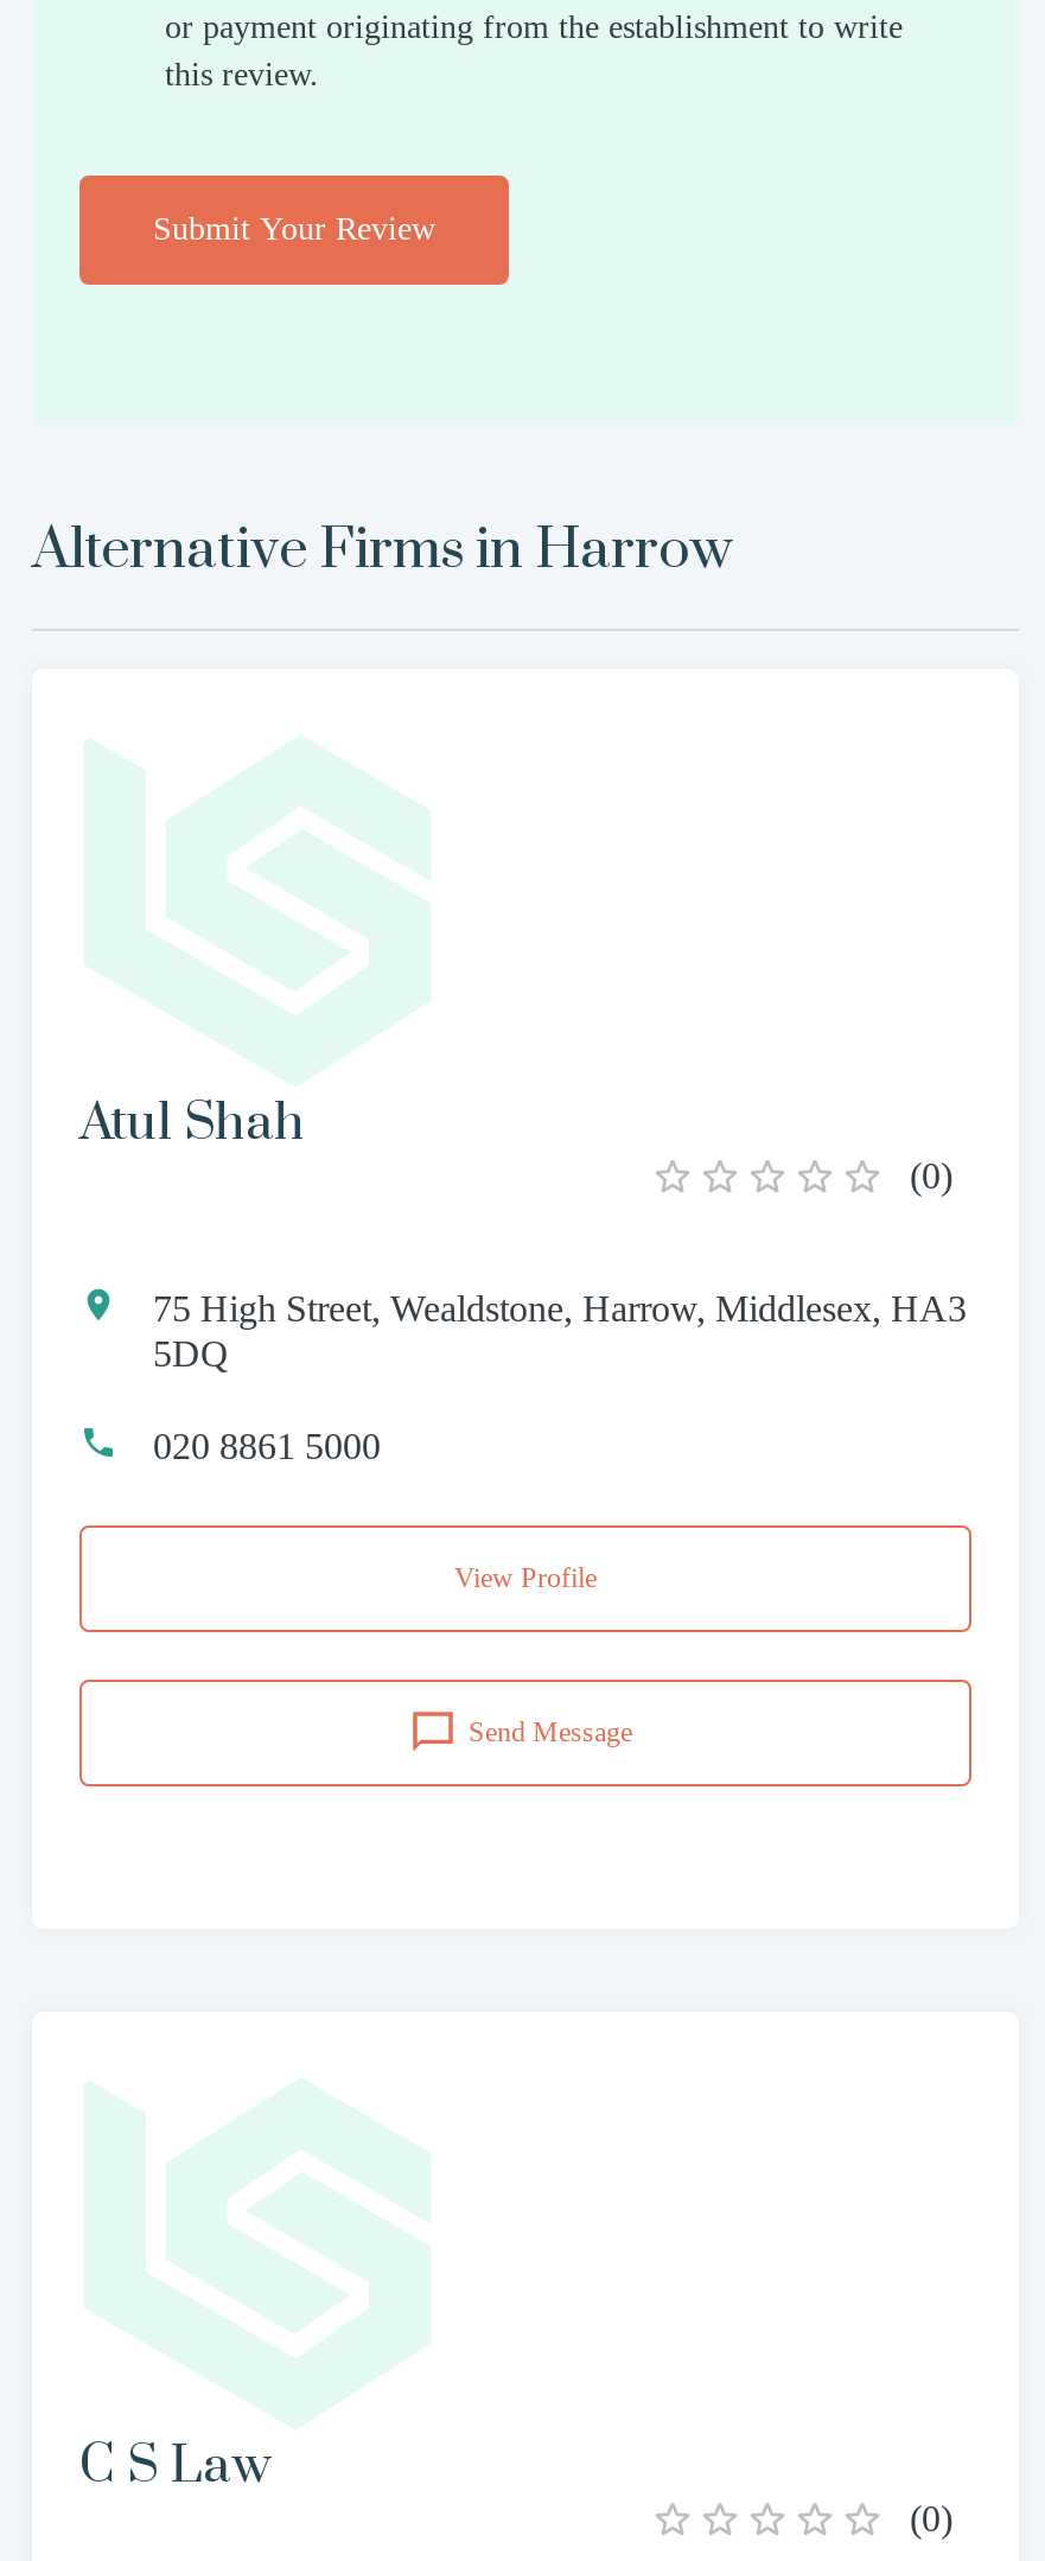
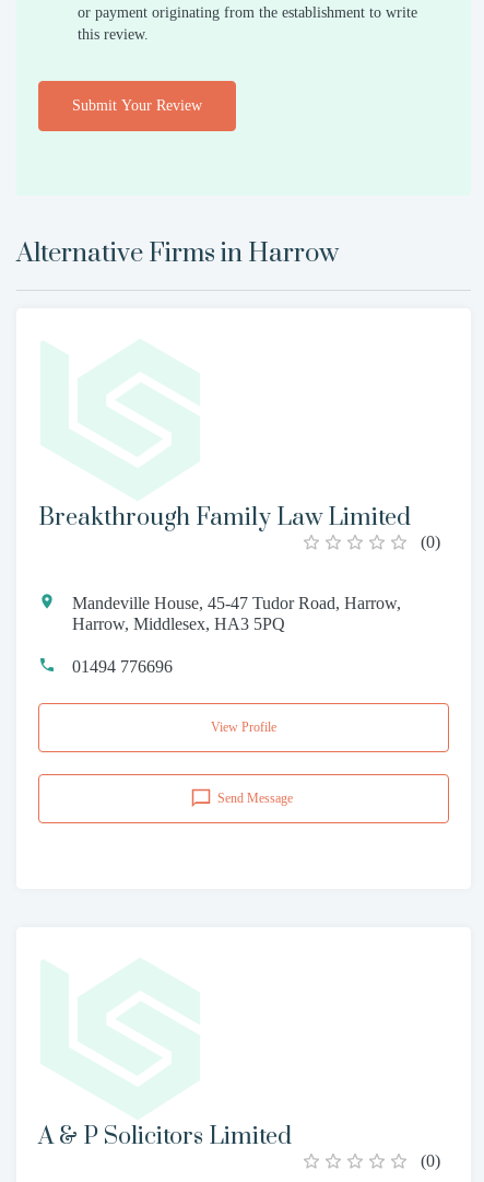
- Atul Shah
+ Breakthrough Family Law Limited

- 75 High Street, Wealdstone, Harrow, Middlesex, HA3
- 5DQ
+ Mandeville House, 45-47 Tudor Road, Harrow,
+ Harrow, Middlesex, HA3 5PQ

- 020 8861 5000
+ 01494 776696

- C S Law
+ A & P Solicitors Limited
